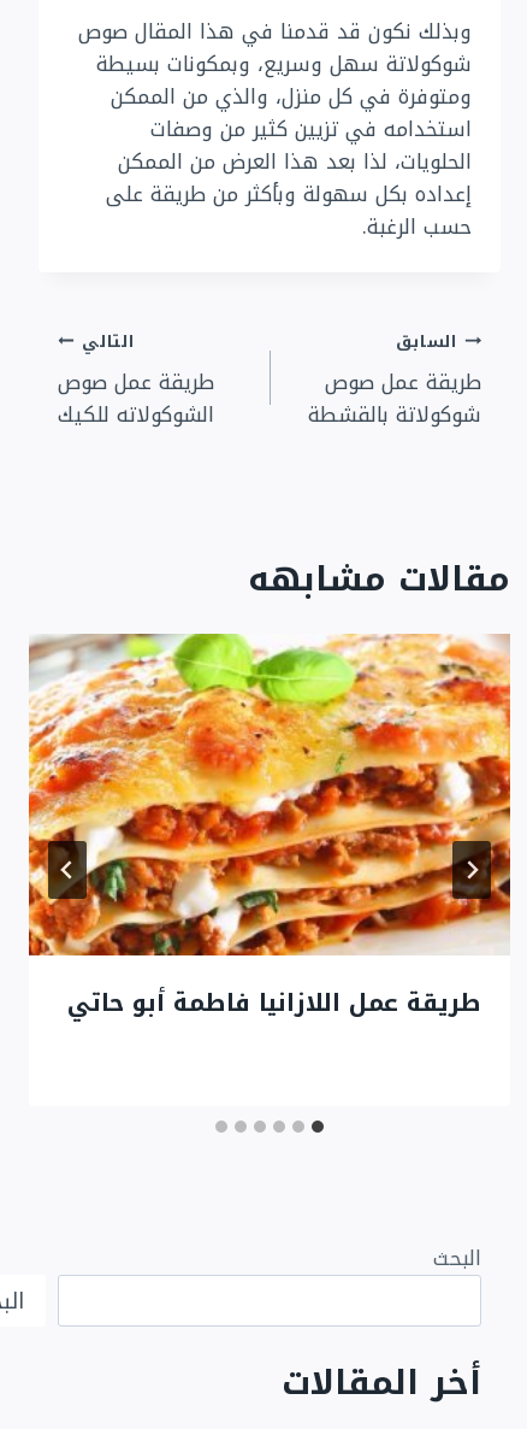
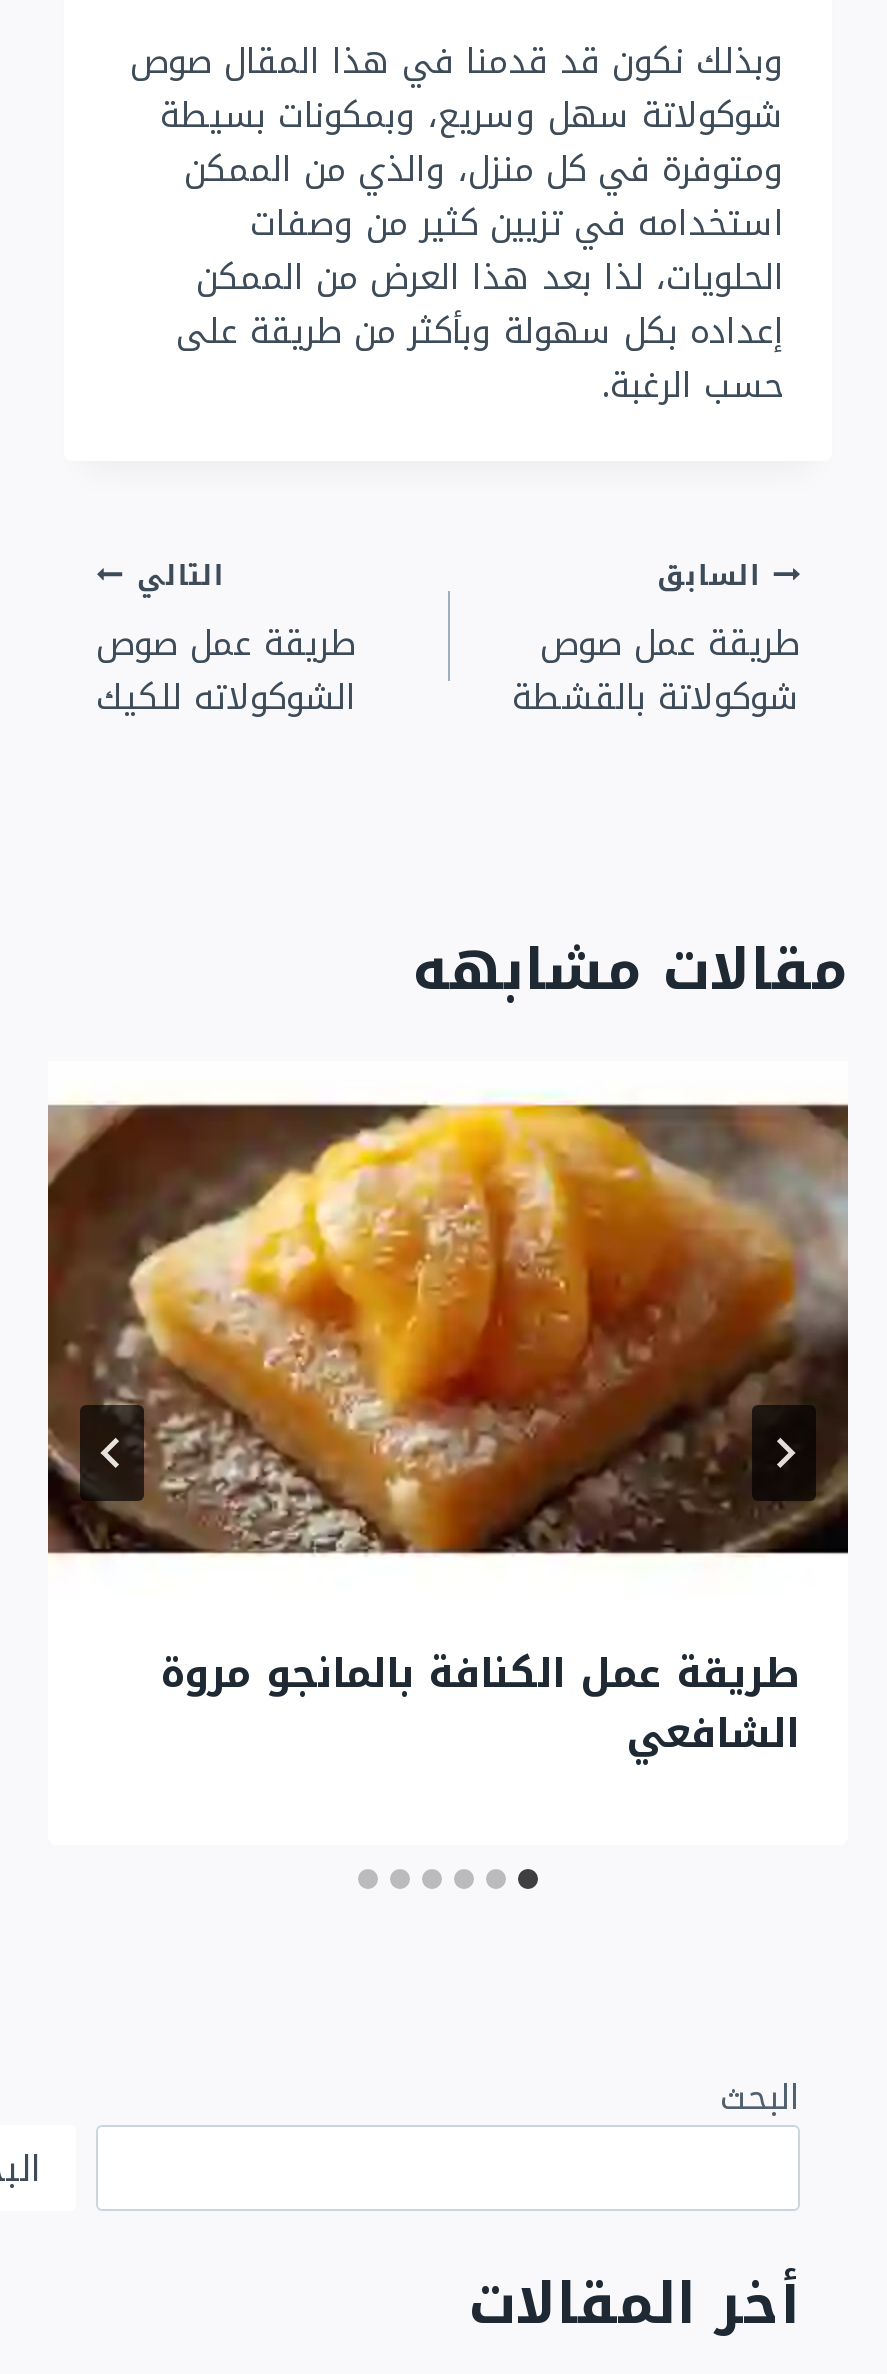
- [image]
- طريقة عمل اللازانيا فاطمة أبو حاتي
+ [image]
+ طريقة عمل الكنافة بالمانجو مروة
+ الشافعي
